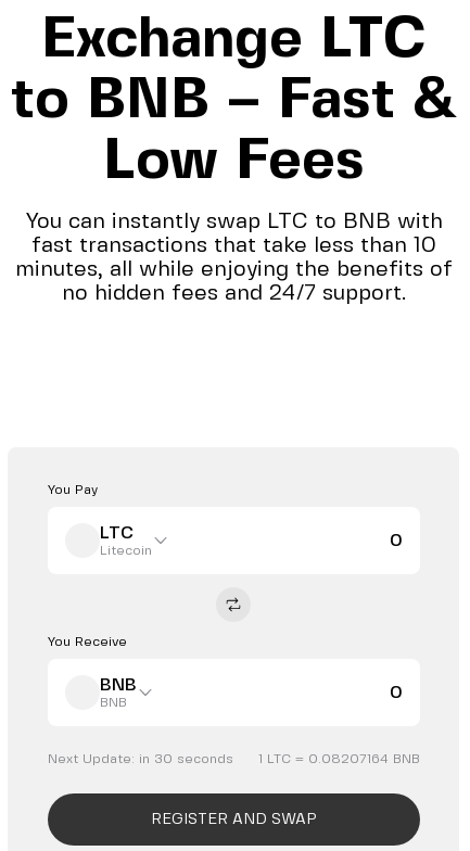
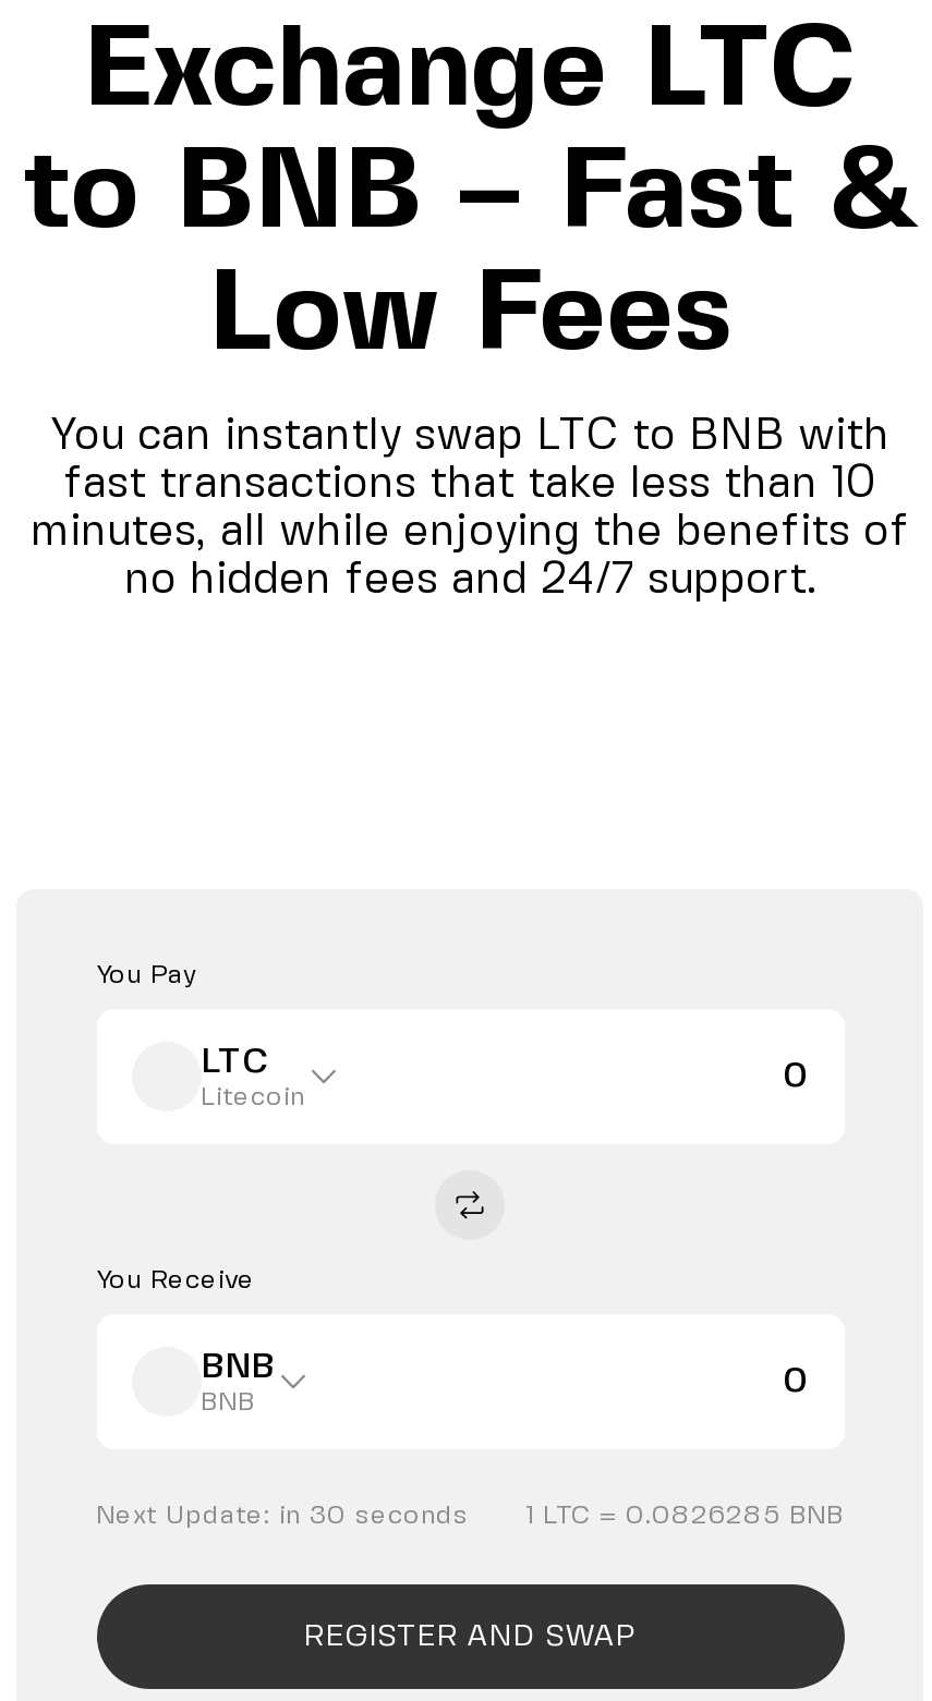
- 1 LTC = 0.08207164 BNB
+ 1 LTC = 0.0826285 BNB
